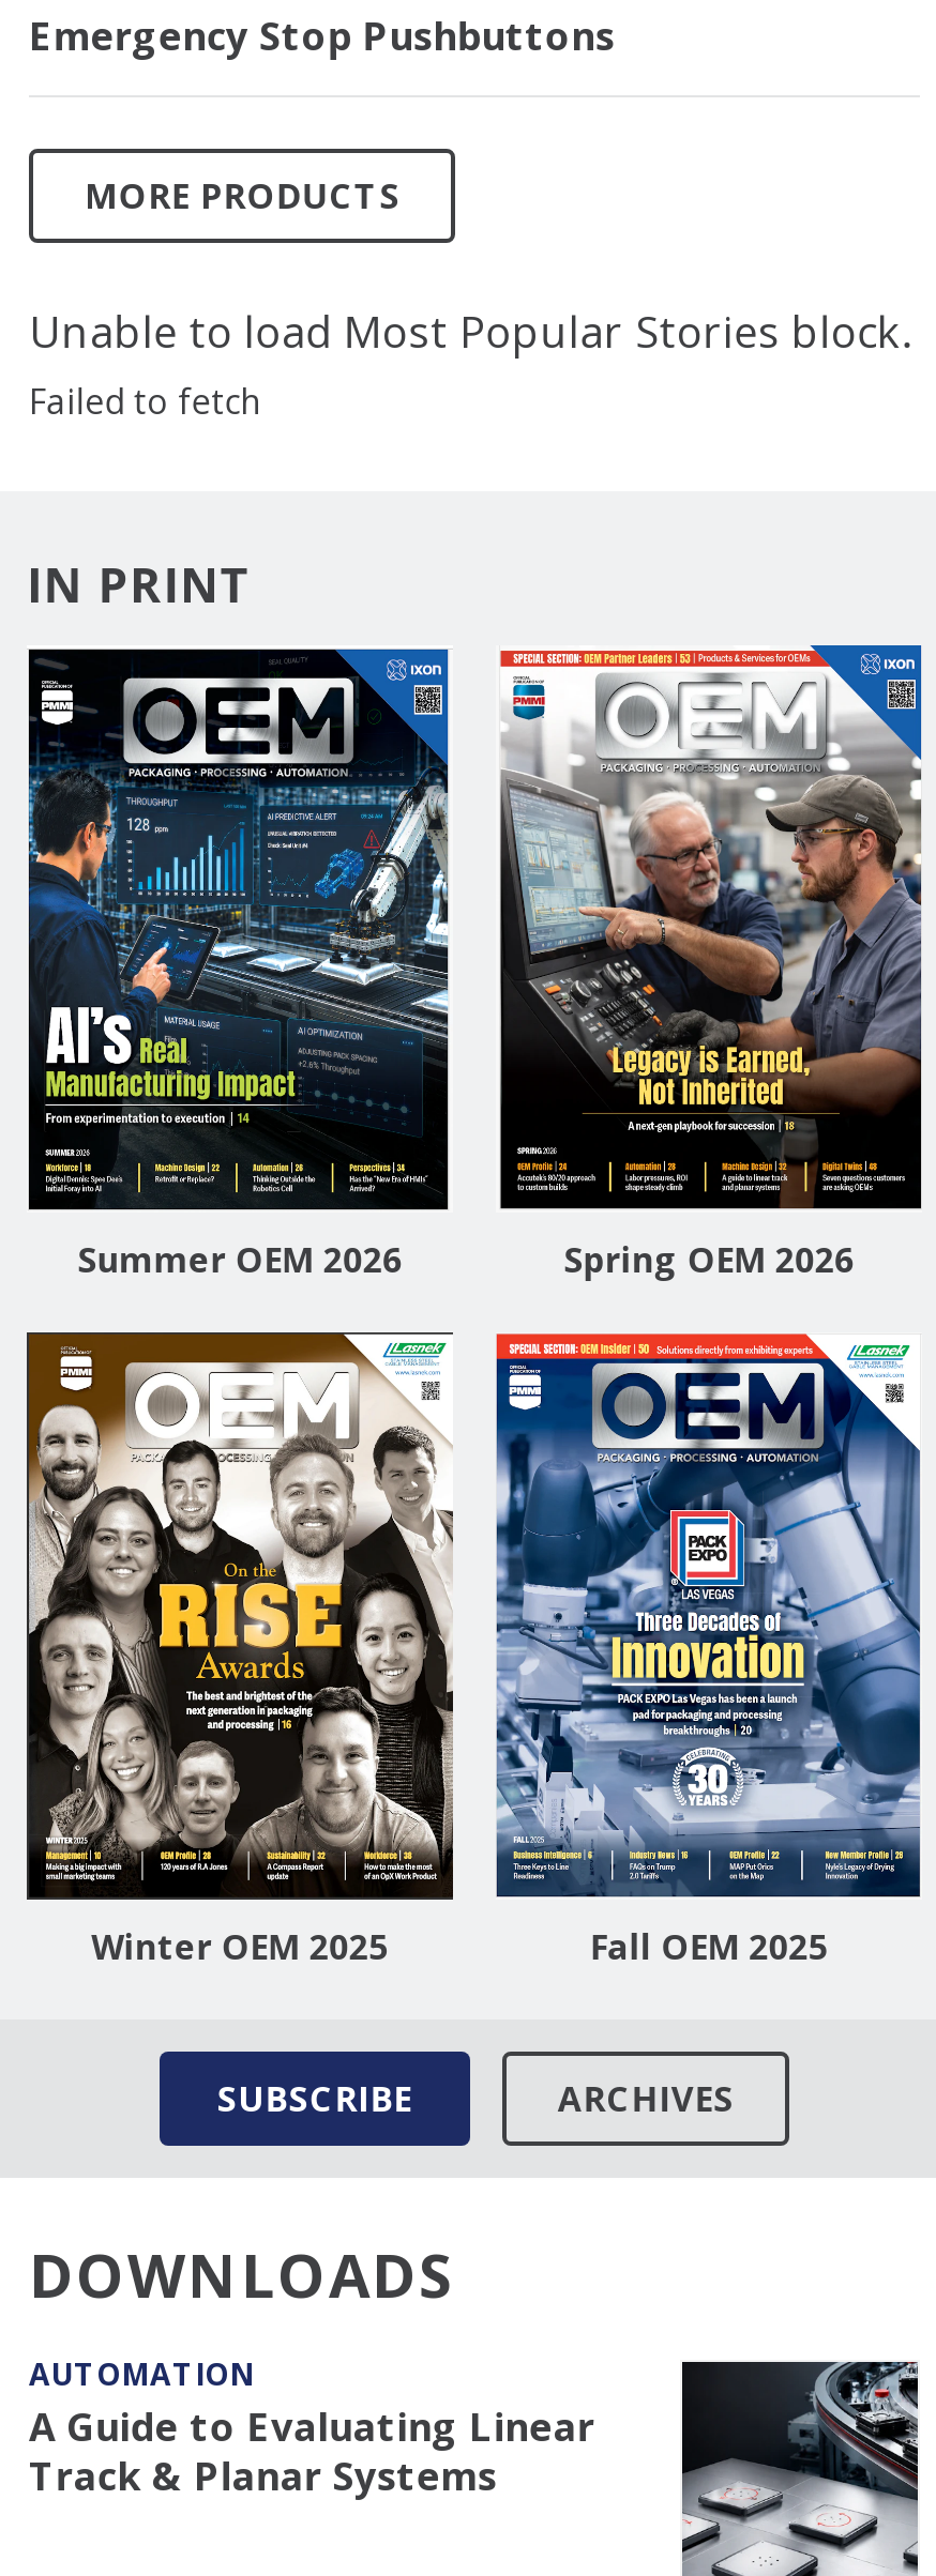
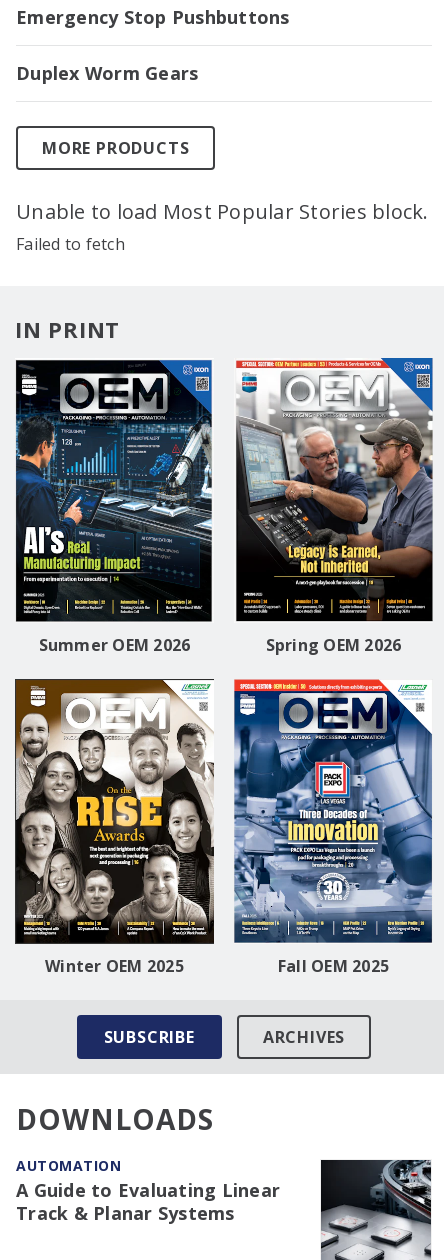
+ Duplex Worm Gears
